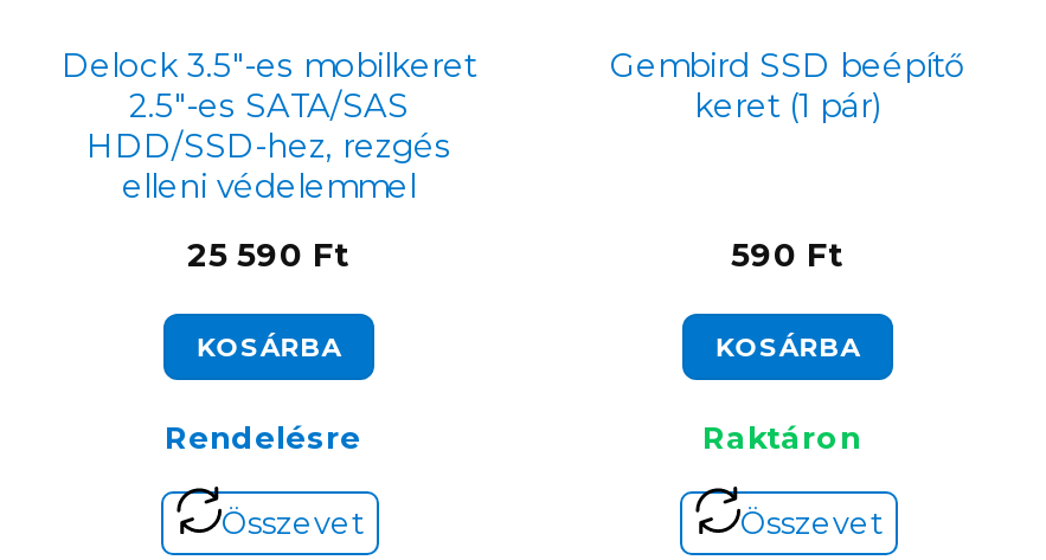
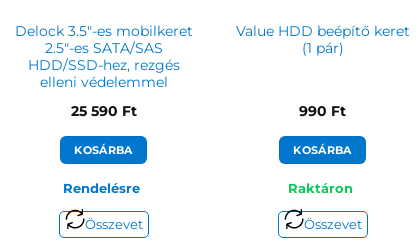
- Gembird SSD beépítő
- keret (1 pár)
+ Value HDD beépítő keret
+ (1 pár)

- 590 Ft
+ 990 Ft
